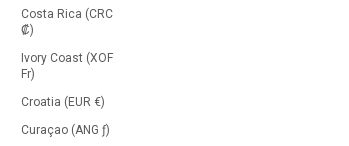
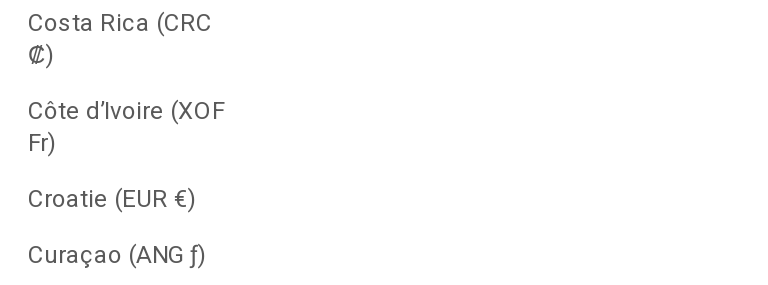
- Ivory Coast (XOF
+ Côte d’Ivoire (XOF

- Croatia (EUR €)
+ Croatie (EUR €)
